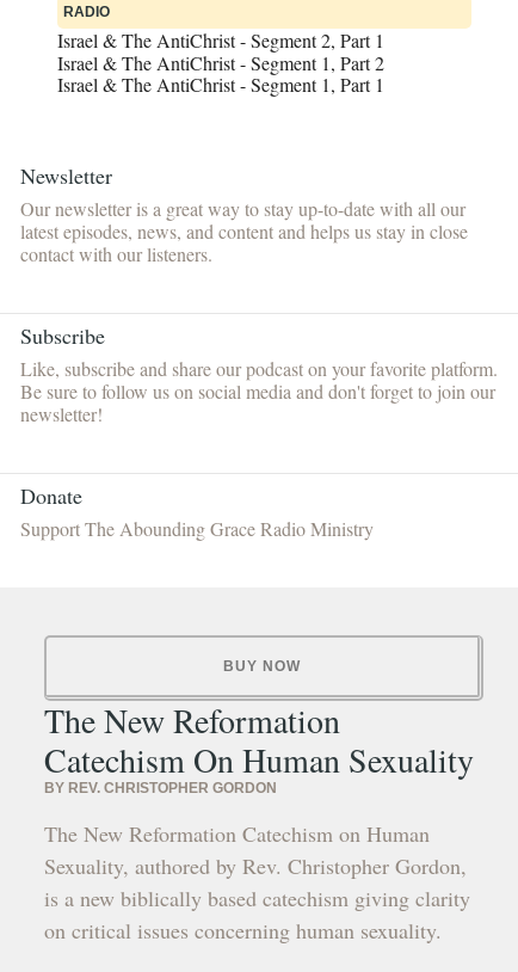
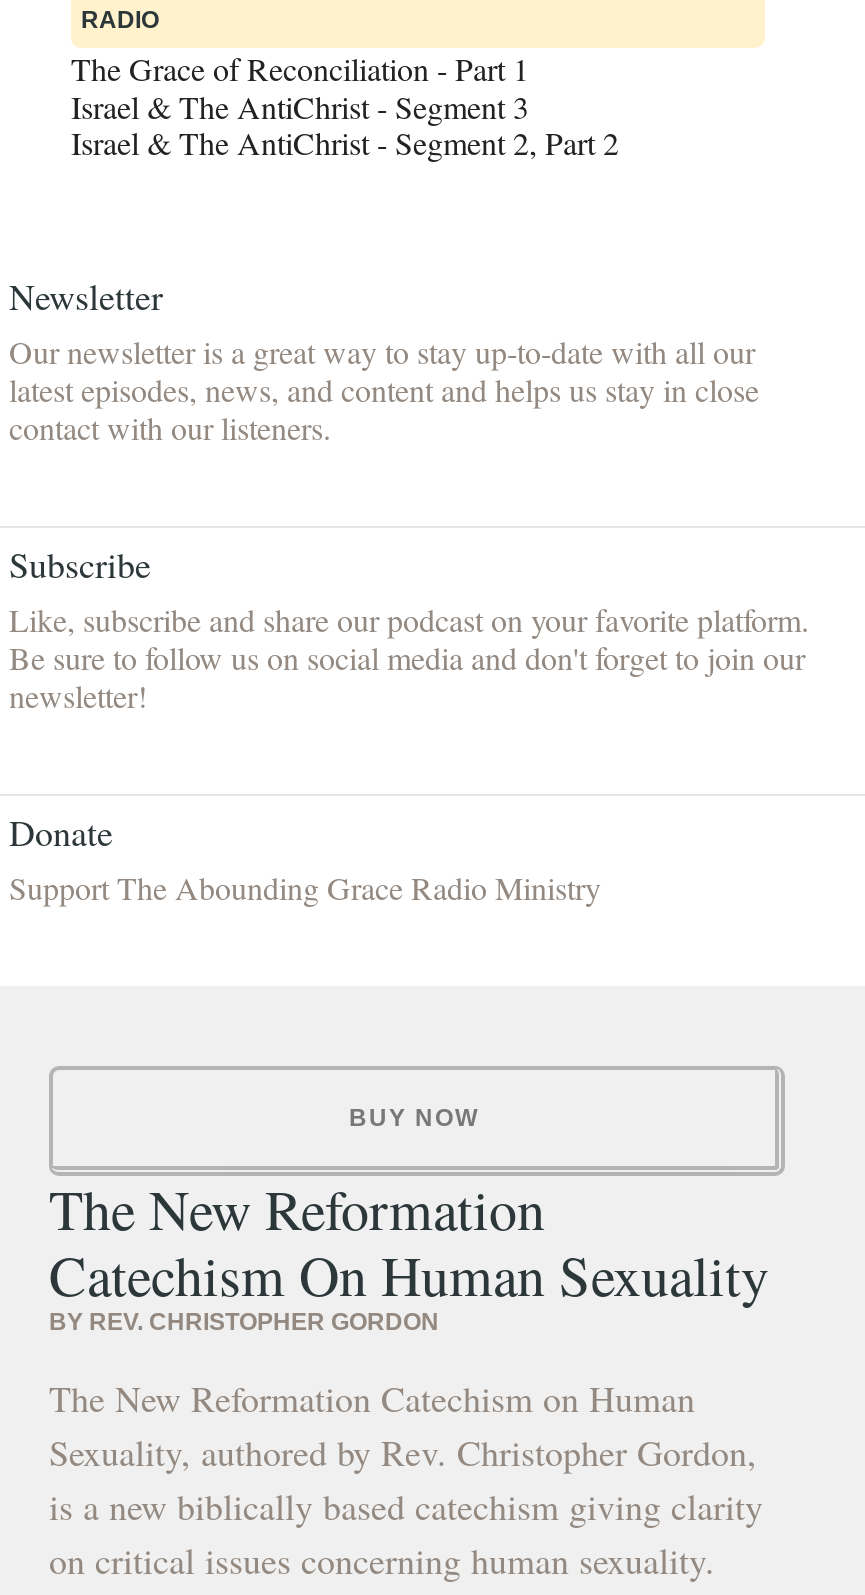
- Israel & The AntiChrist - Segment 2, Part 1
- Israel & The AntiChrist - Segment 1, Part 2
- Israel & The AntiChrist - Segment 1, Part 1
+ The Grace of Reconciliation - Part 1
+ Israel & The AntiChrist - Segment 3
+ Israel & The AntiChrist - Segment 2, Part 2
